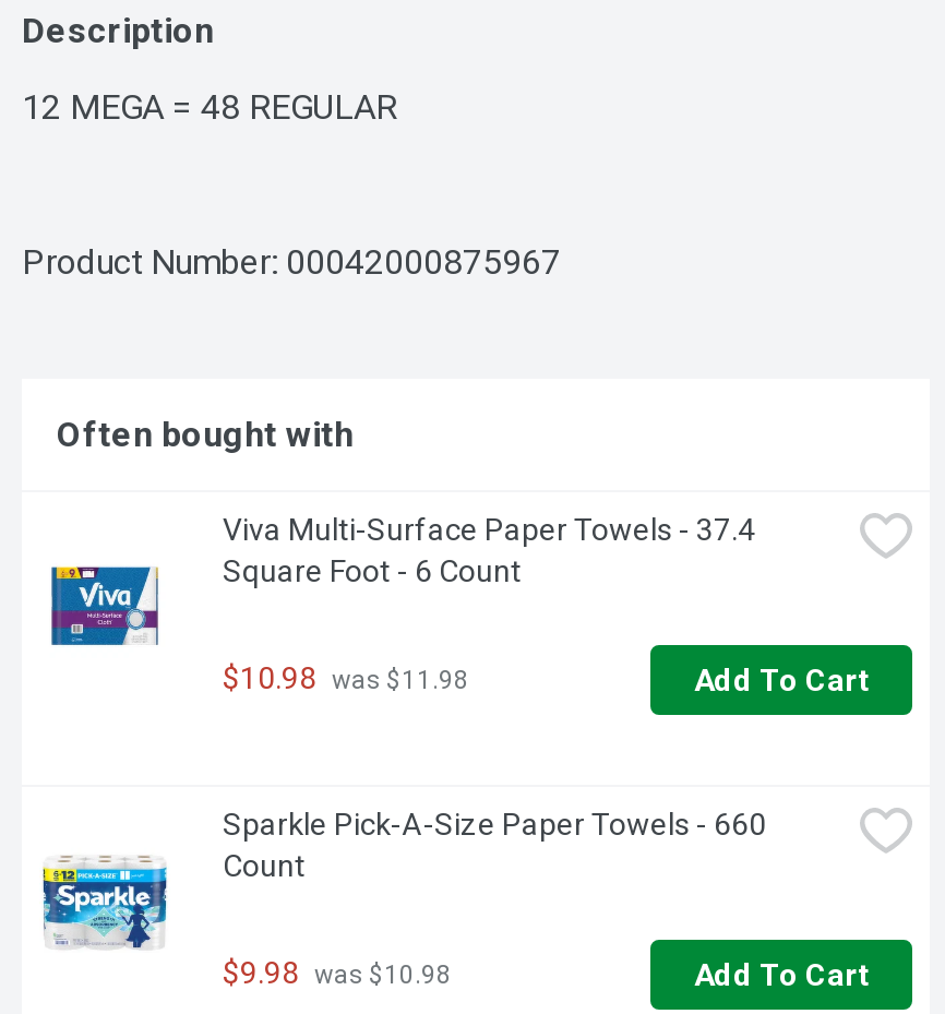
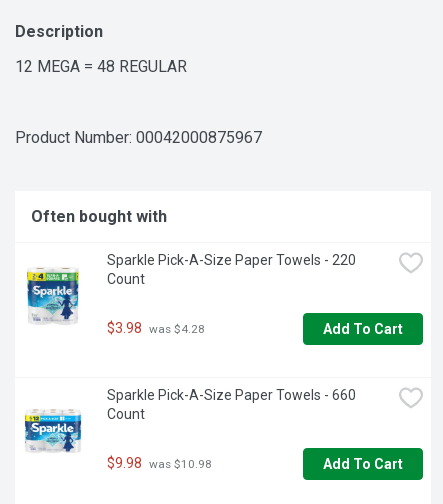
- [image]
- Viva Multi-Surface Paper Towels - 37.4
- Square Foot - 6 Count
+ [image]
+ Sparkle Pick-A-Size Paper Towels - 220
+ Count

- $10.98 was $11.98
+ $3.98 was $4.28
